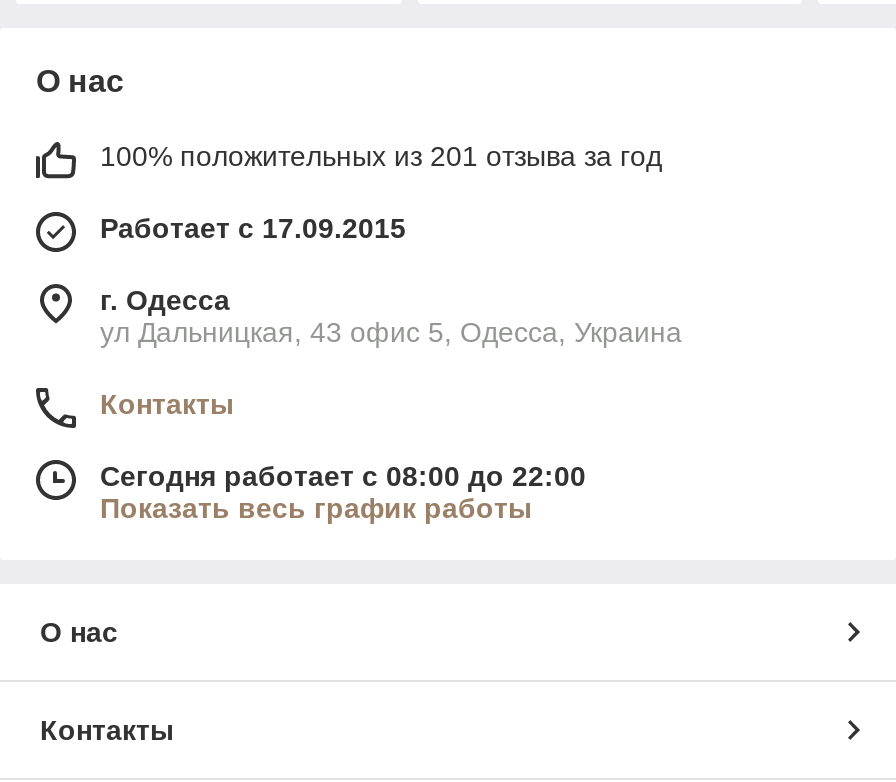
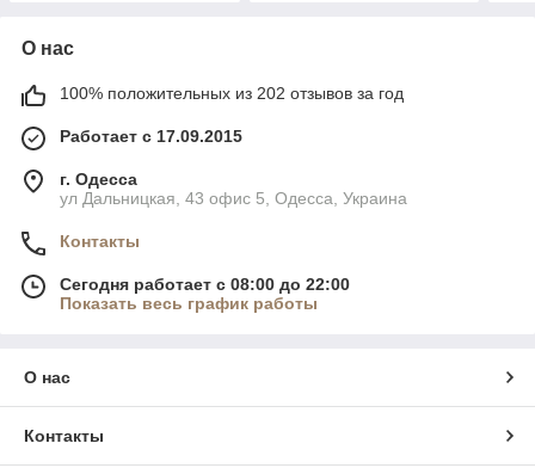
- 100% положительных из 201 отзыва за год
+ 100% положительных из 202 отзывов за год
